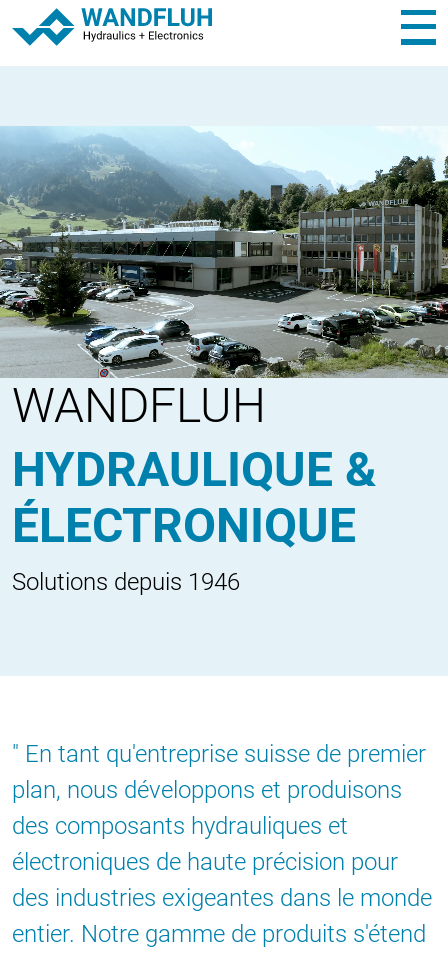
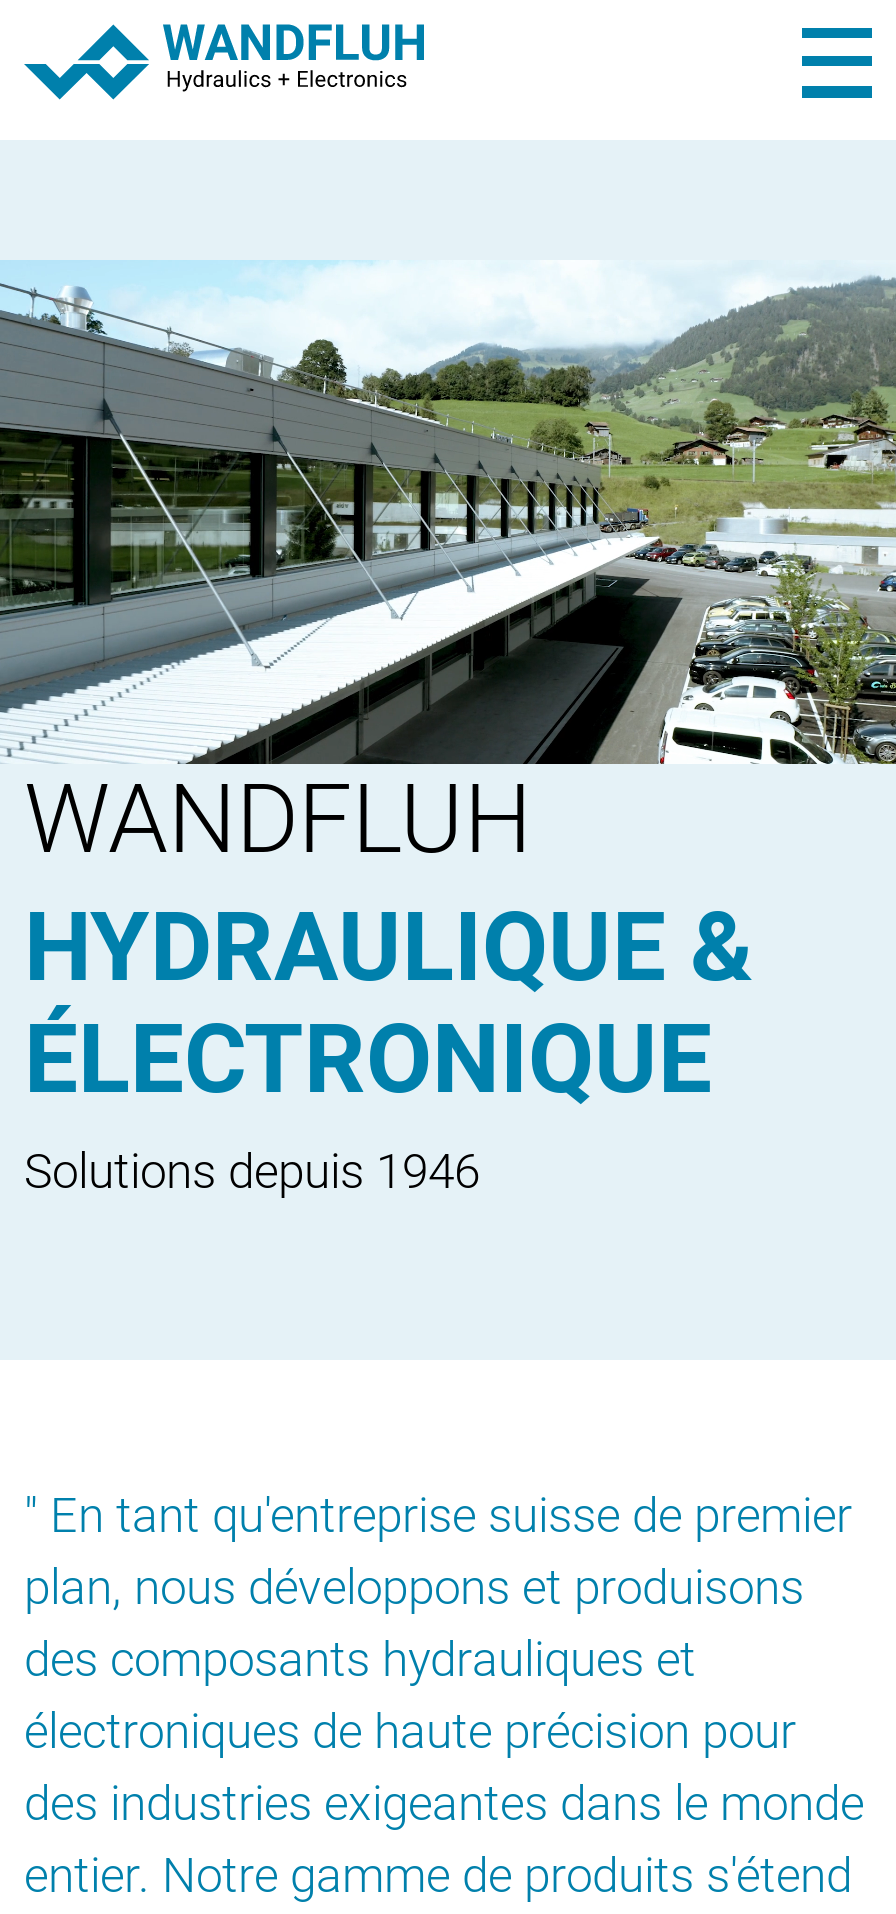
- [image]
+ [image]
